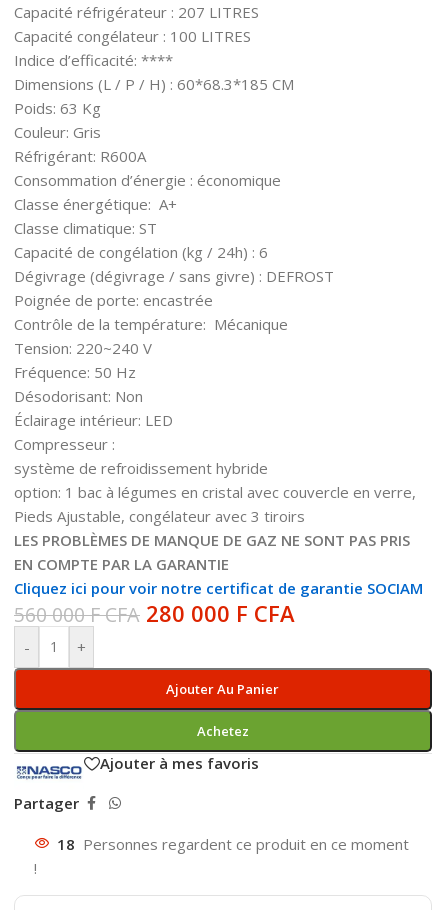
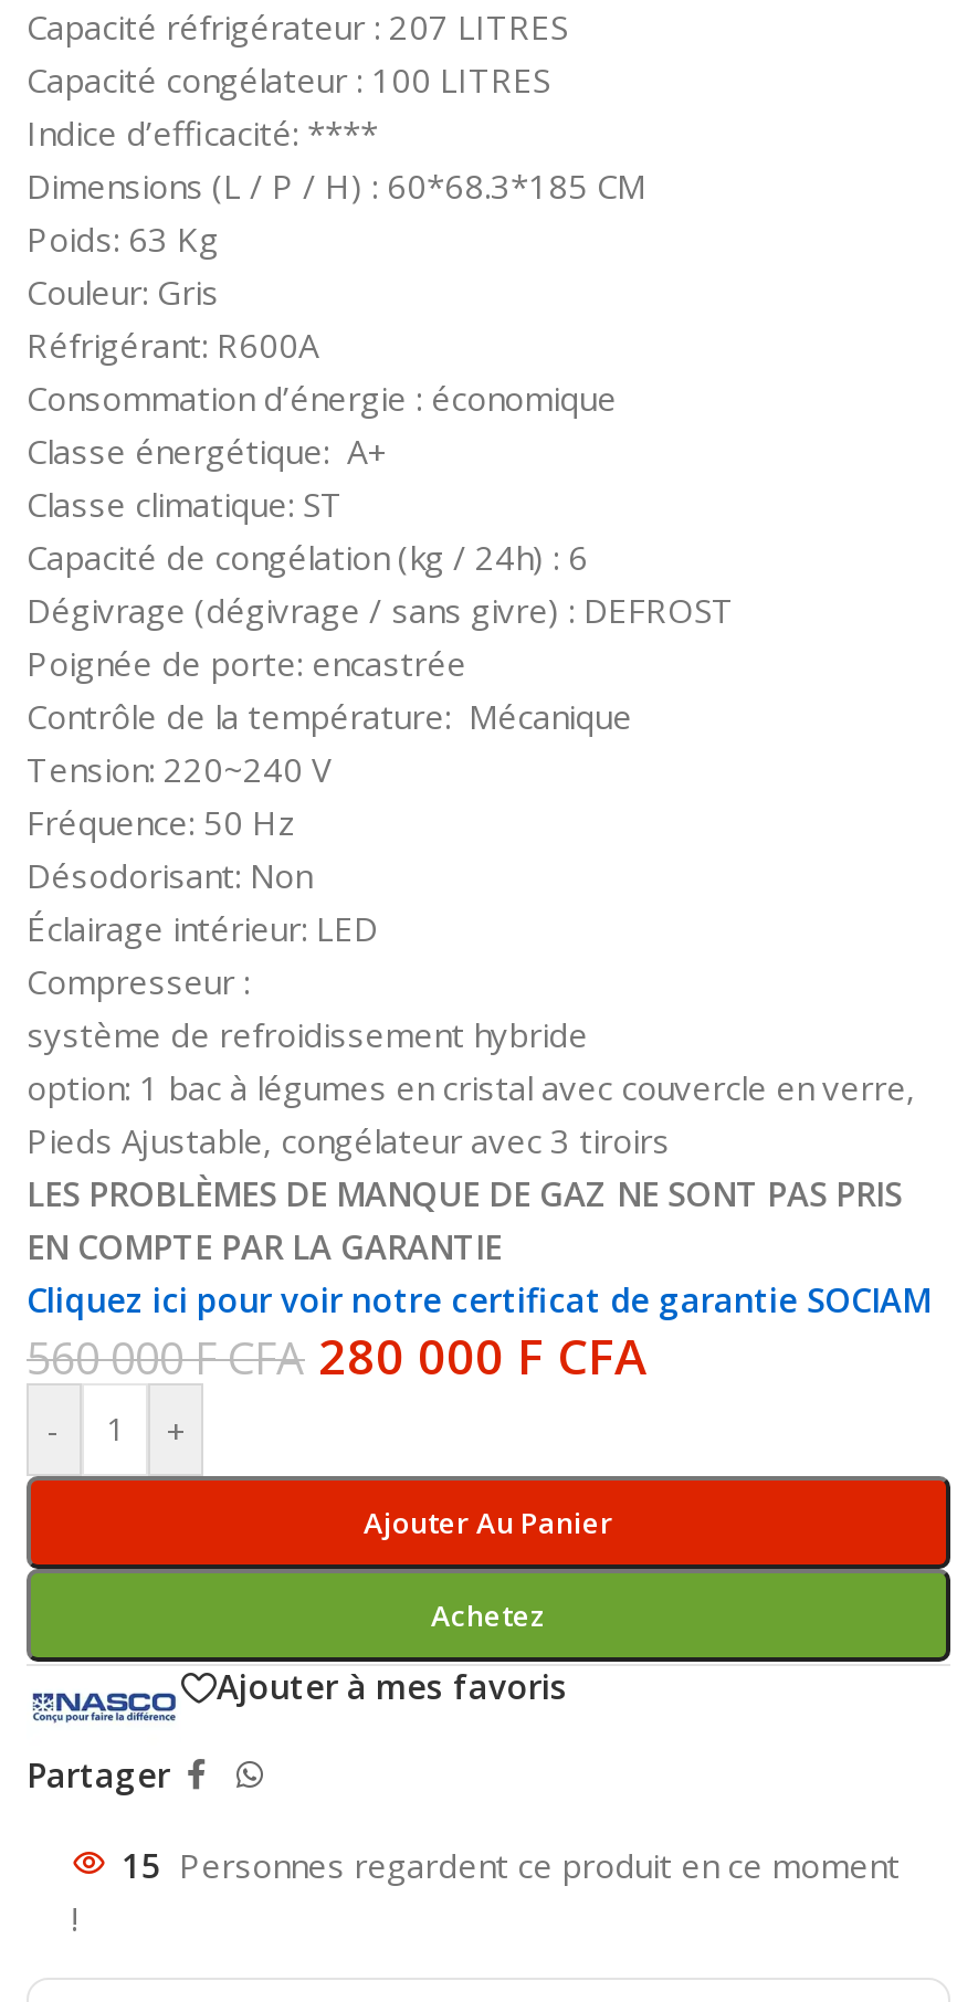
- 18 Personnes regardent ce produit en ce moment
+ 15 Personnes regardent ce produit en ce moment
